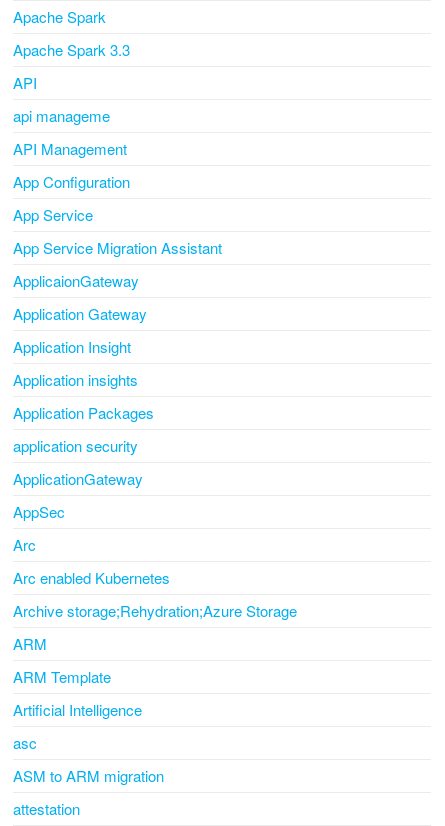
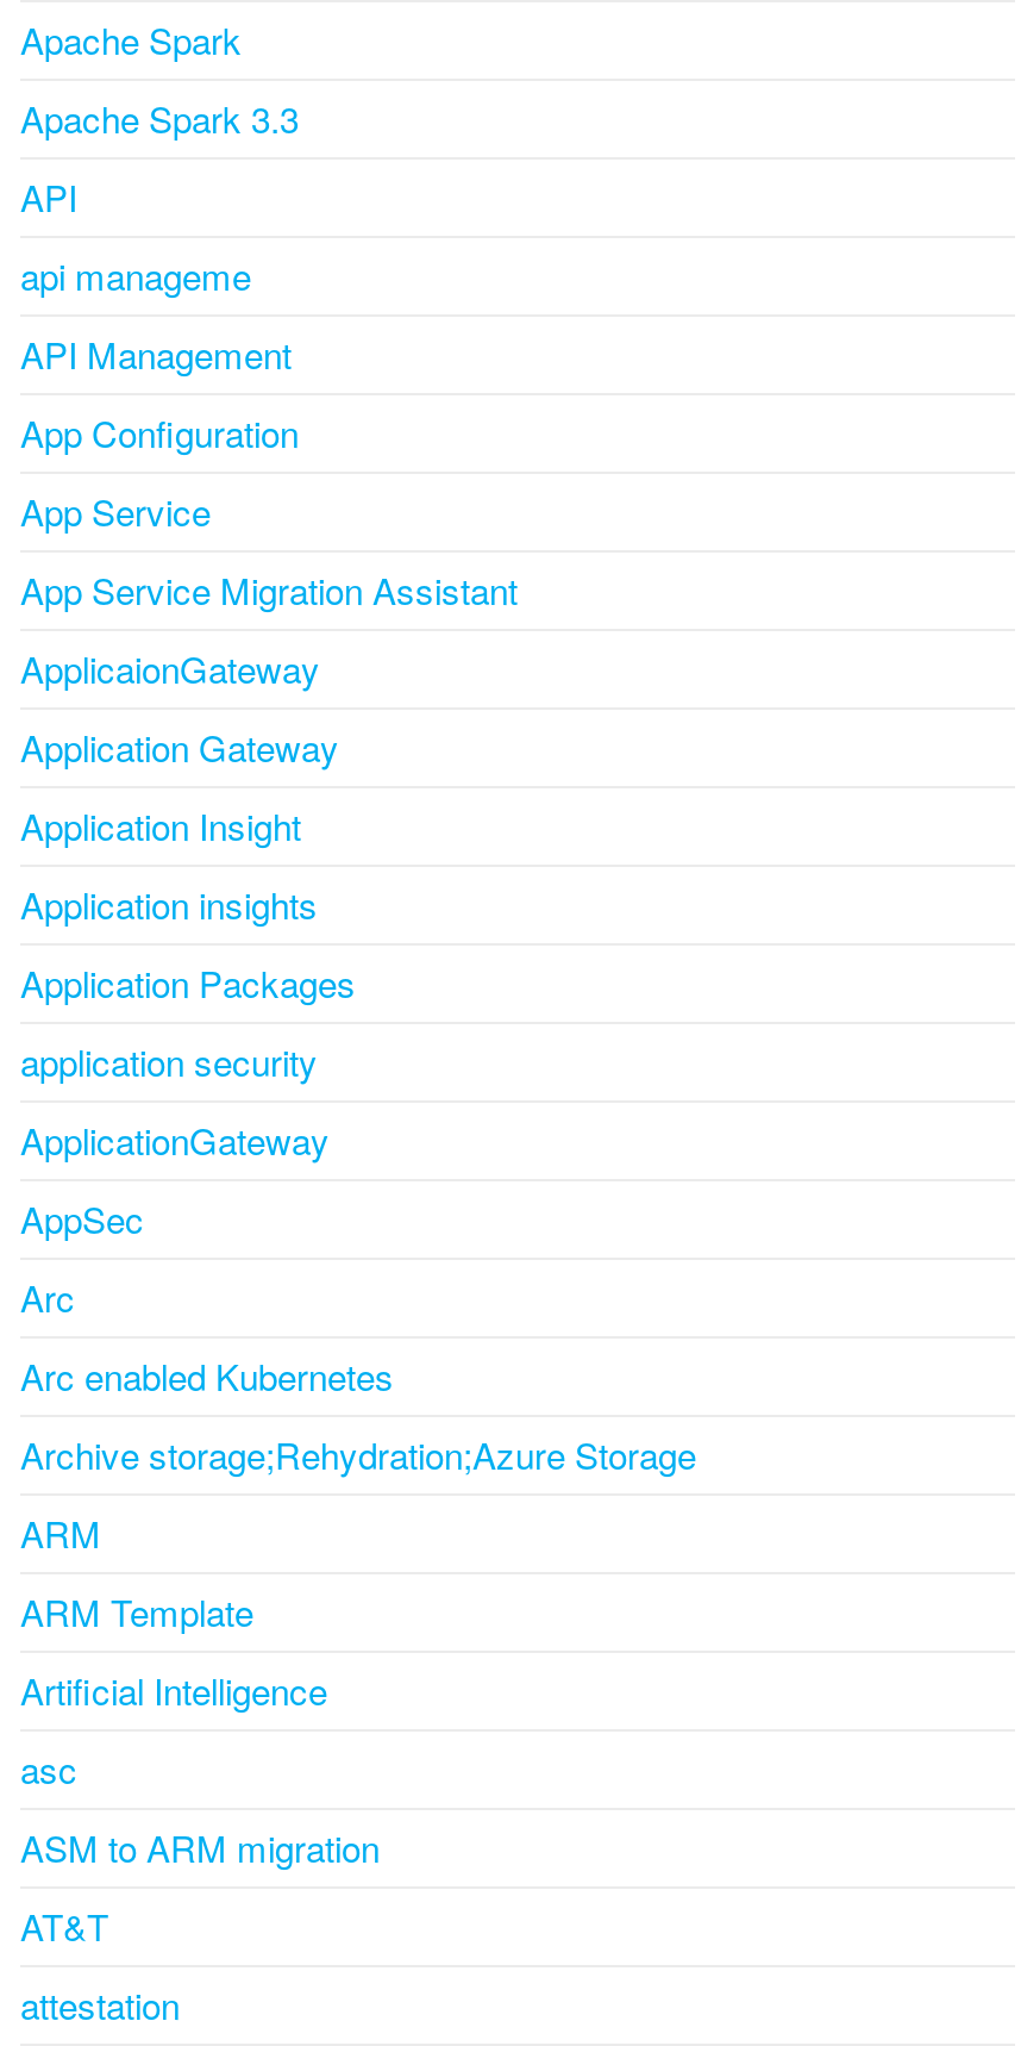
+ AT&T
